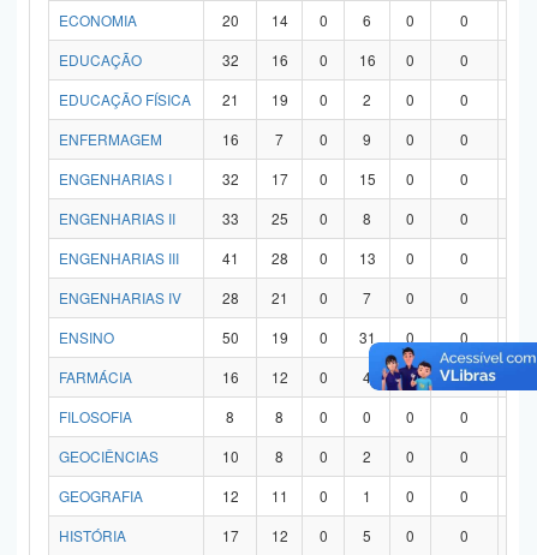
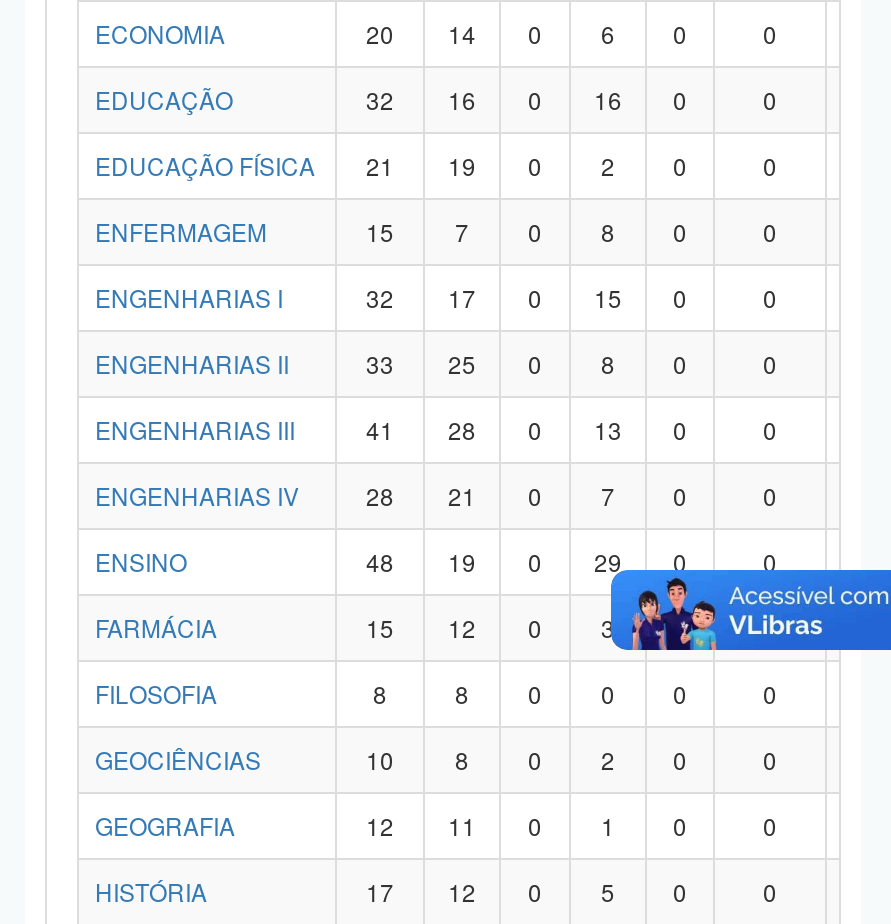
- 16
+ 15

- 9
+ 8

- 50
+ 48

- 31
+ 29

- 16
+ 15

- 4
+ 3
